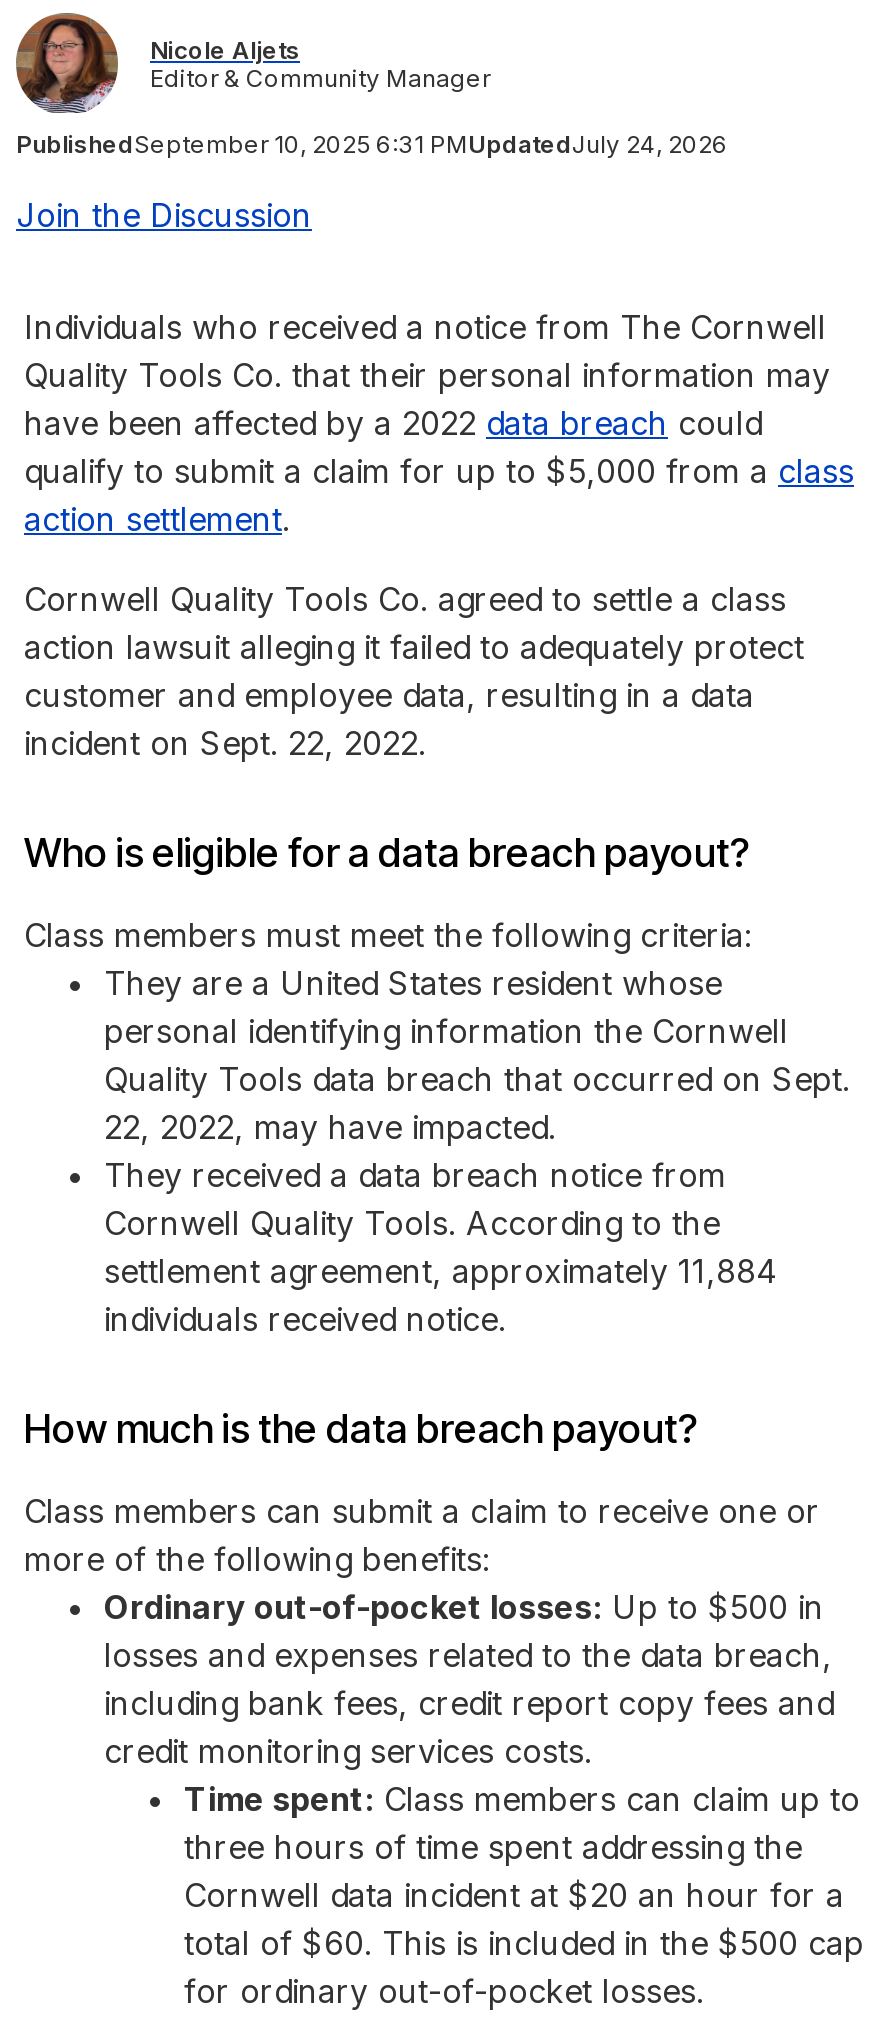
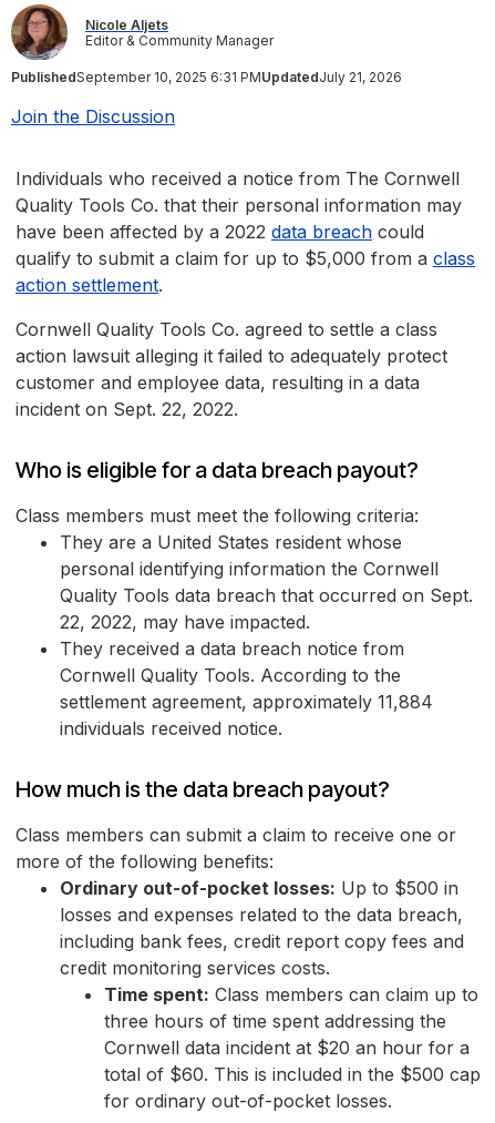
- PublishedSeptember 10, 2025 6:31 PMUpdatedJuly 24, 2026
+ PublishedSeptember 10, 2025 6:31 PMUpdatedJuly 21, 2026
